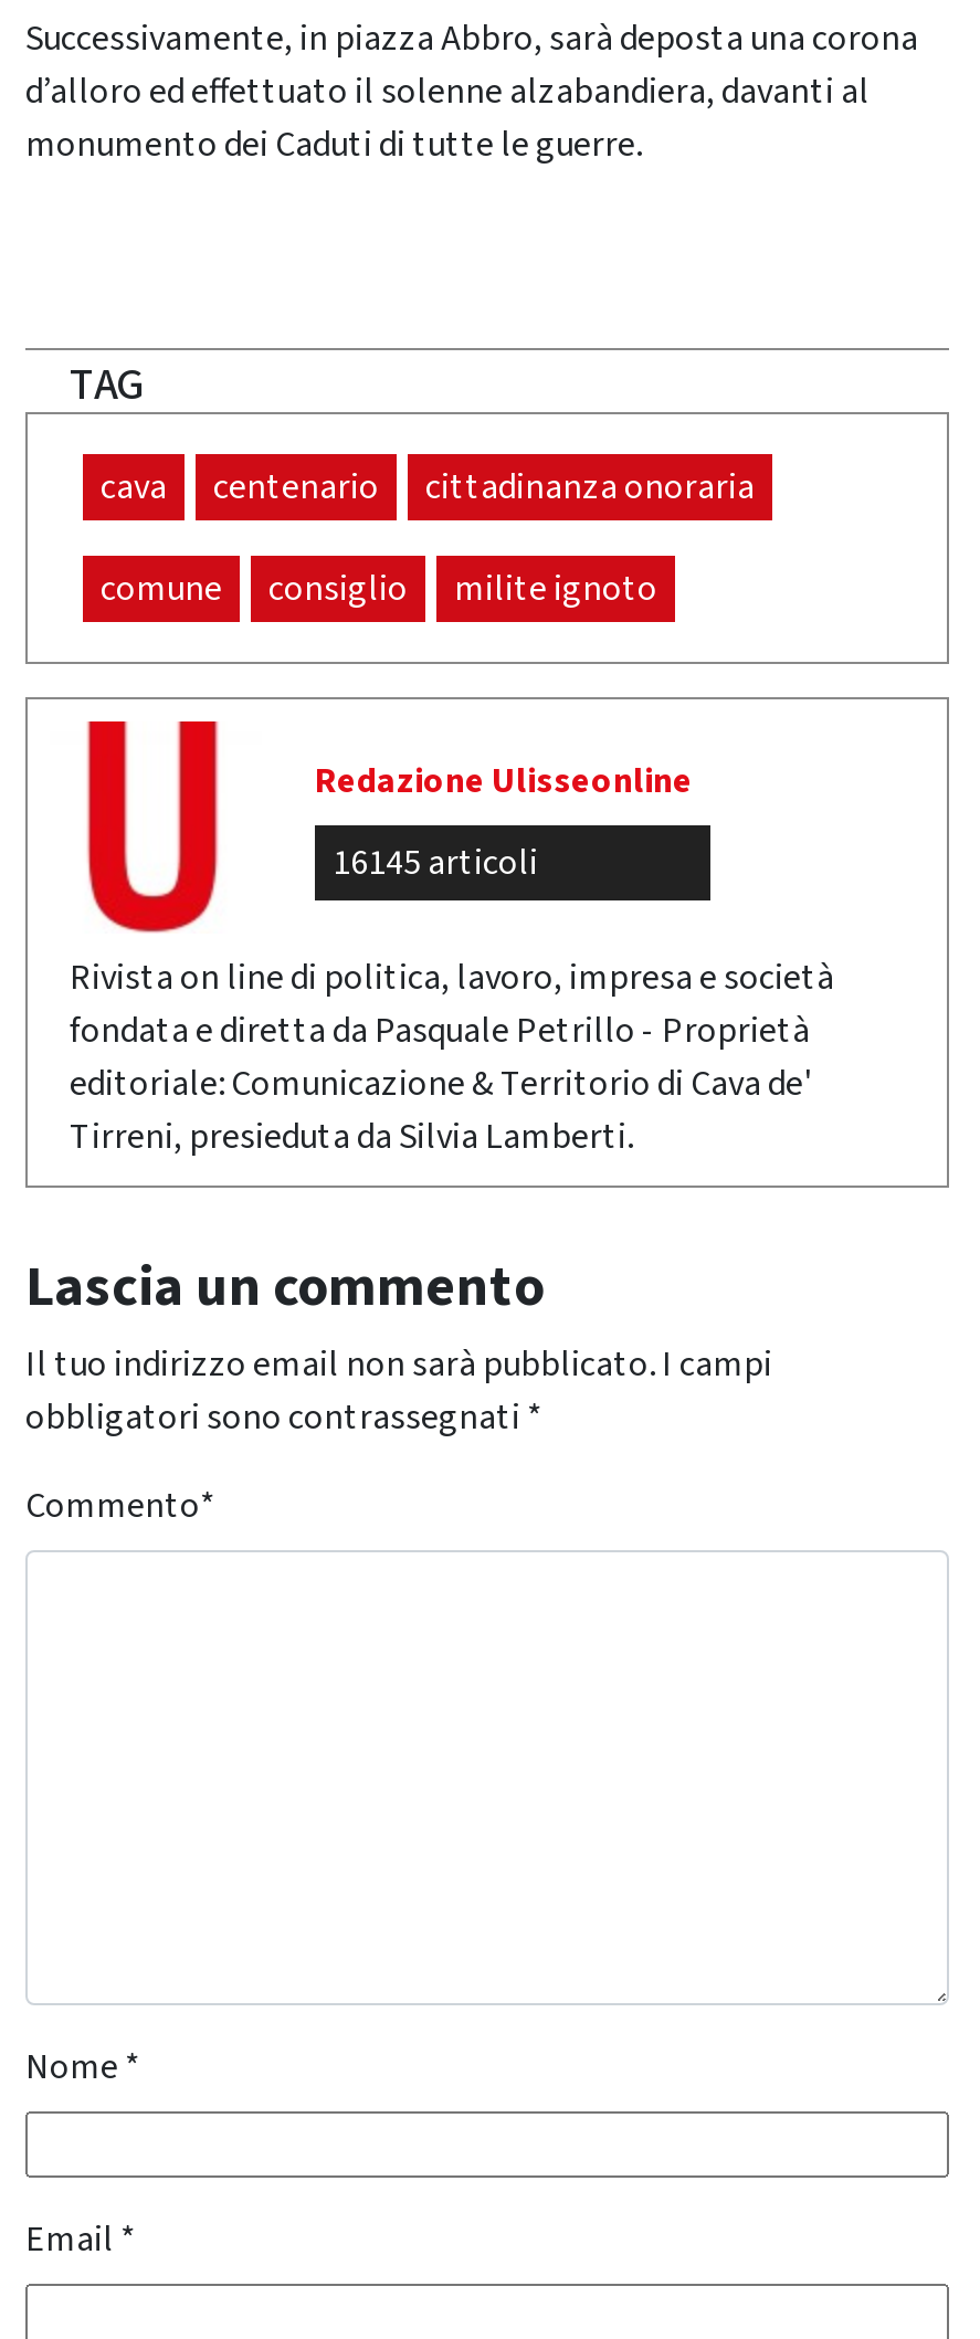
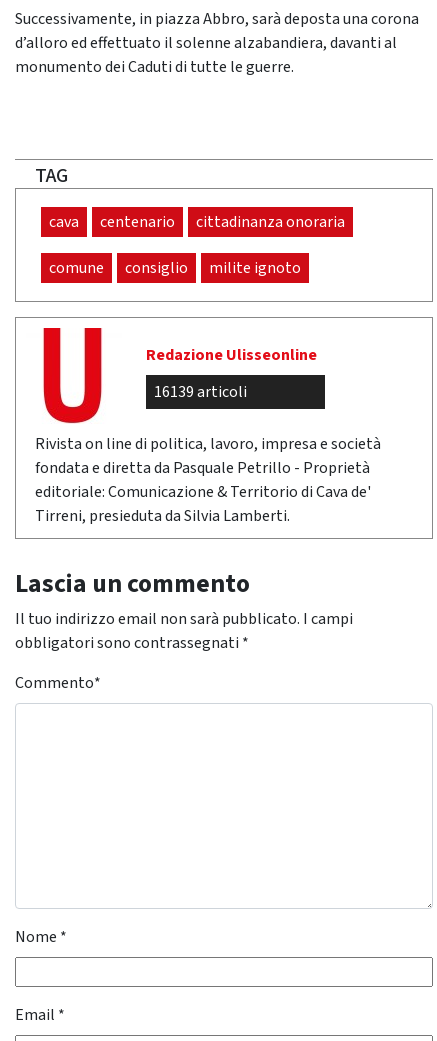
- 16145 articoli
+ 16139 articoli
